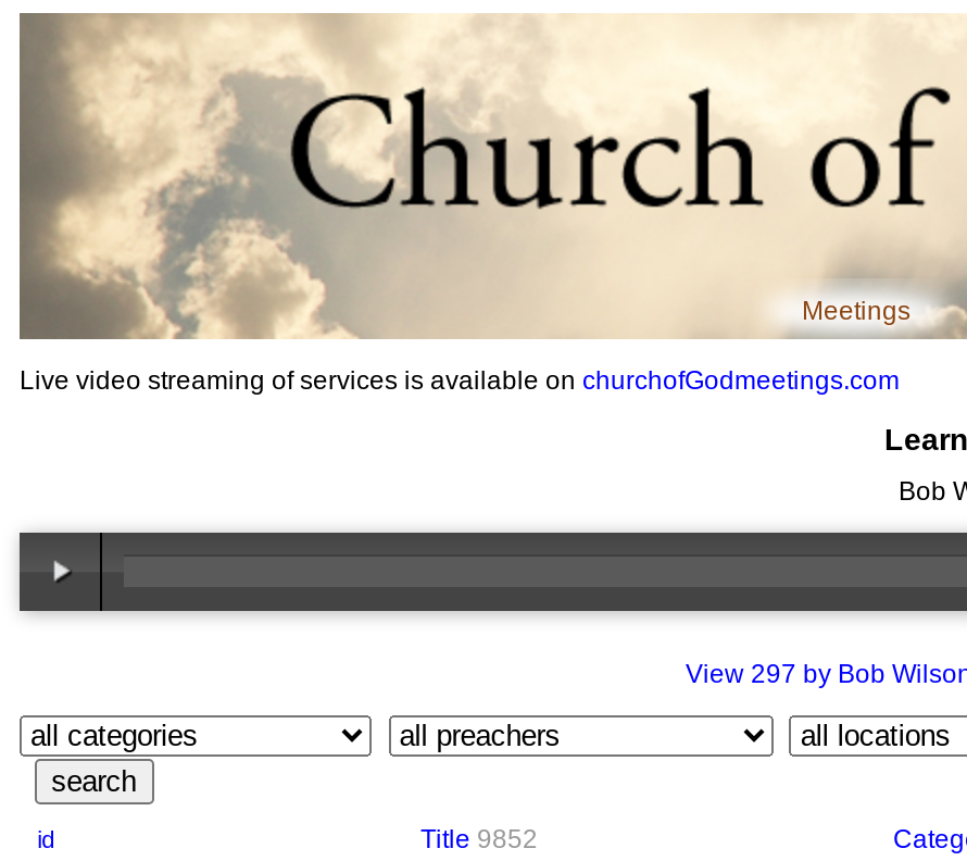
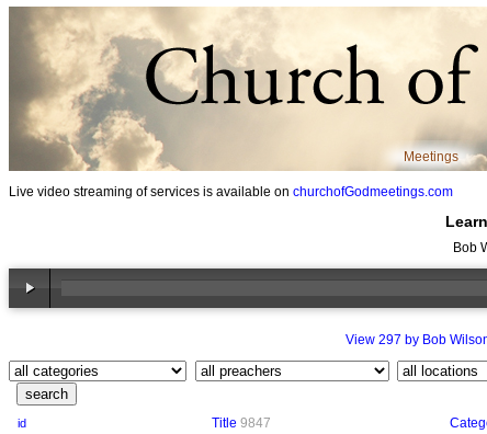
- Title 9852
+ Title 9847
